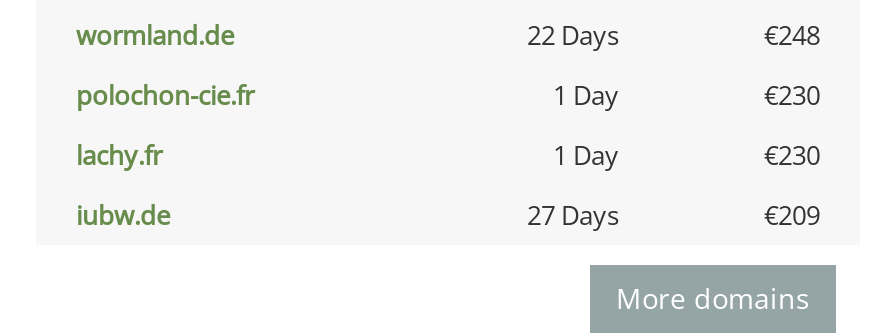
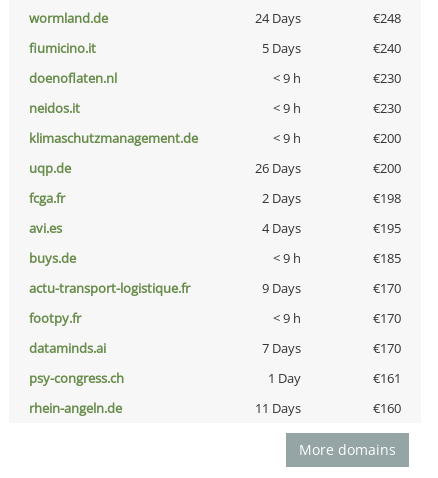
- 22 Days
+ 24 Days

- polochon-cie.fr
- 1 Day
+ fiumicino.it
+ 5 Days
+ €240
+ doenoflaten.nl
+ < 9 h

- lachy.fr
- 1 Day
+ neidos.it
+ < 9 h

- iubw.de
- 27 Days
- €209
+ klimaschutzmanagement.de
+ < 9 h
+ €200
+ uqp.de
+ 26 Days
+ €200
+ fcga.fr
+ 2 Days
+ €198
+ avi.es
+ 4 Days
+ €195
+ buys.de
+ < 9 h
+ €185
+ actu-transport-logistique.fr
+ 9 Days
+ €170
+ footpy.fr
+ < 9 h
+ €170
+ dataminds.ai
+ 7 Days
+ €170
+ psy-congress.ch
+ 1 Day
+ €161
+ rhein-angeln.de
+ 11 Days
+ €160
